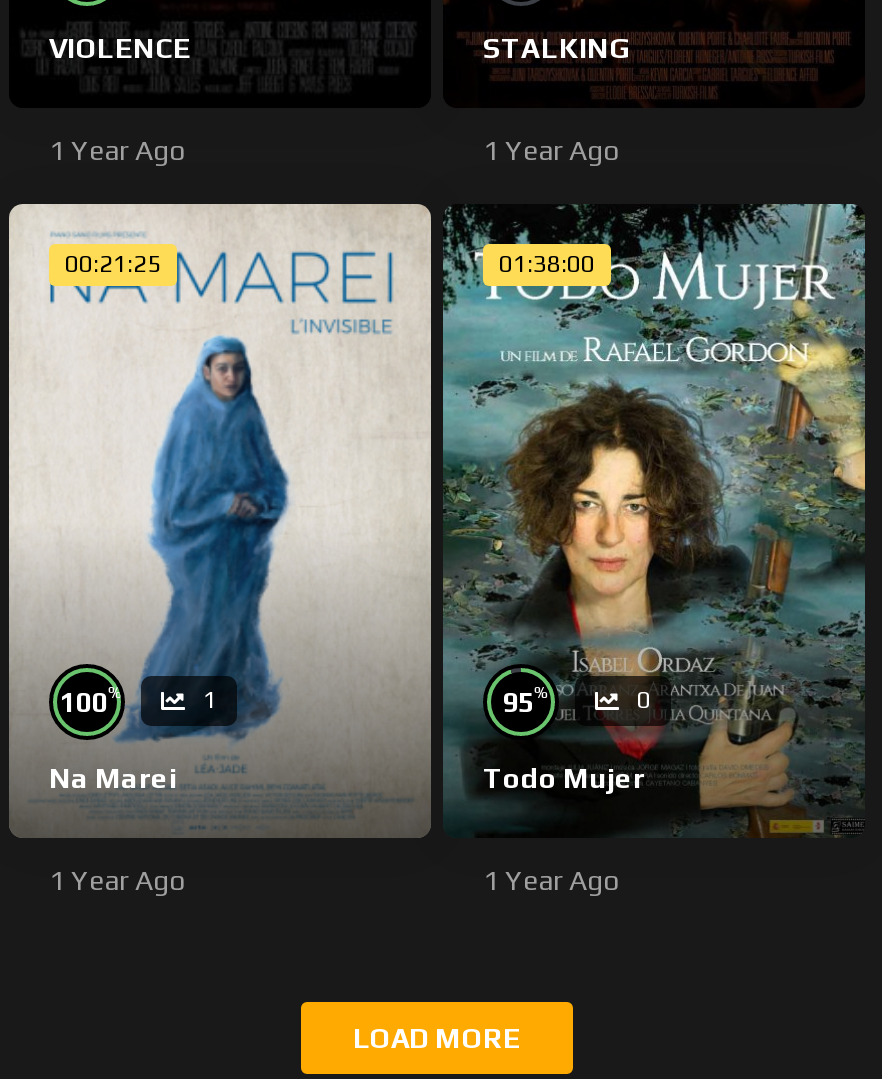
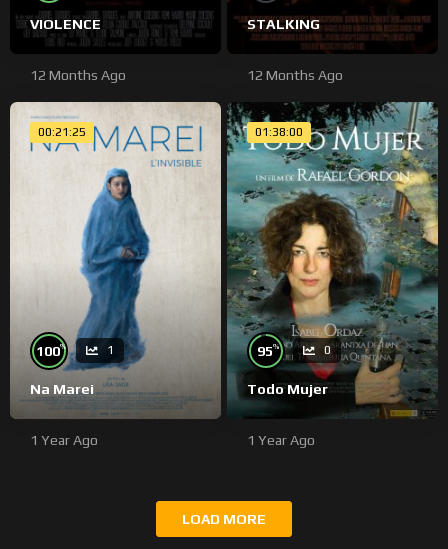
- 1 Year Ago
+ 12 Months Ago

- 1 Year Ago
+ 12 Months Ago
